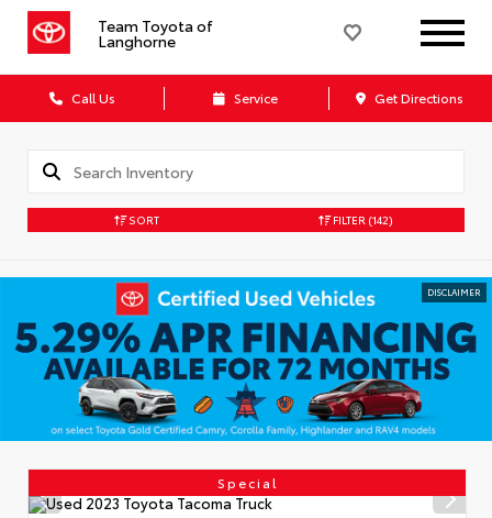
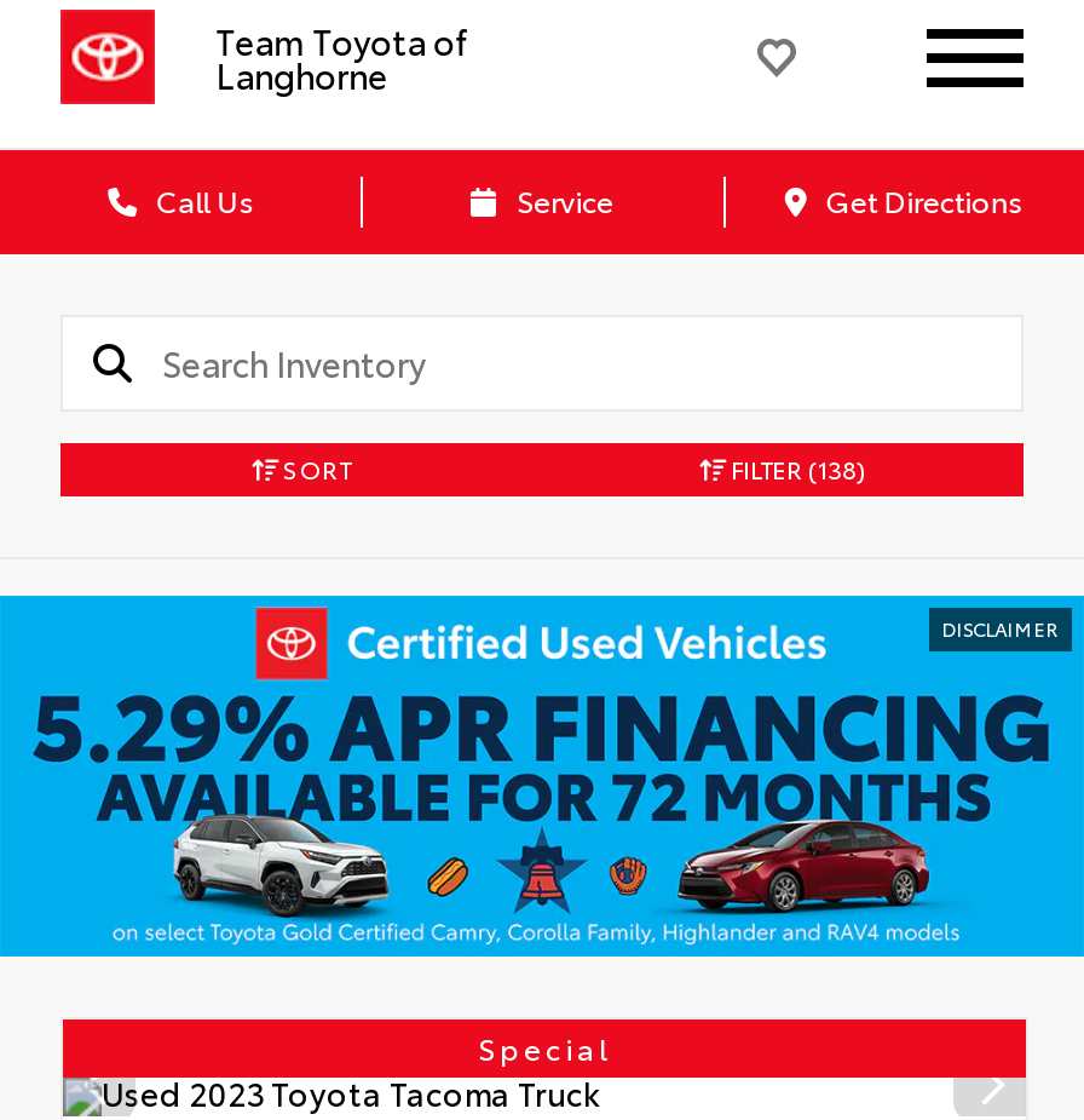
- FILTER (142)
+ FILTER (138)
